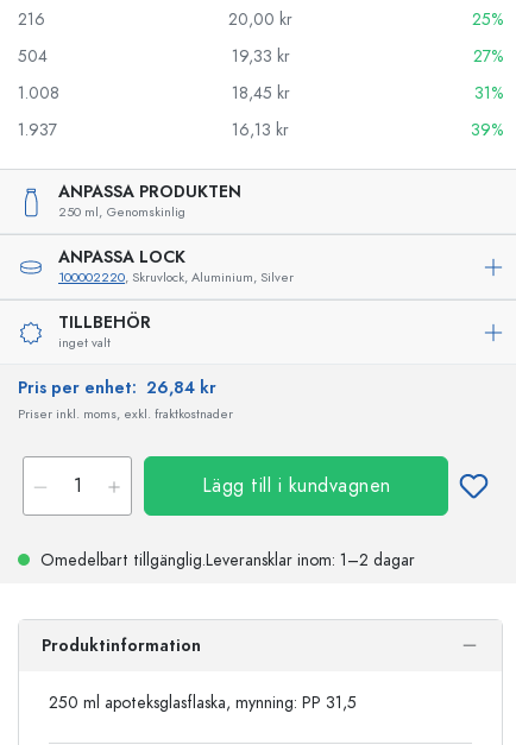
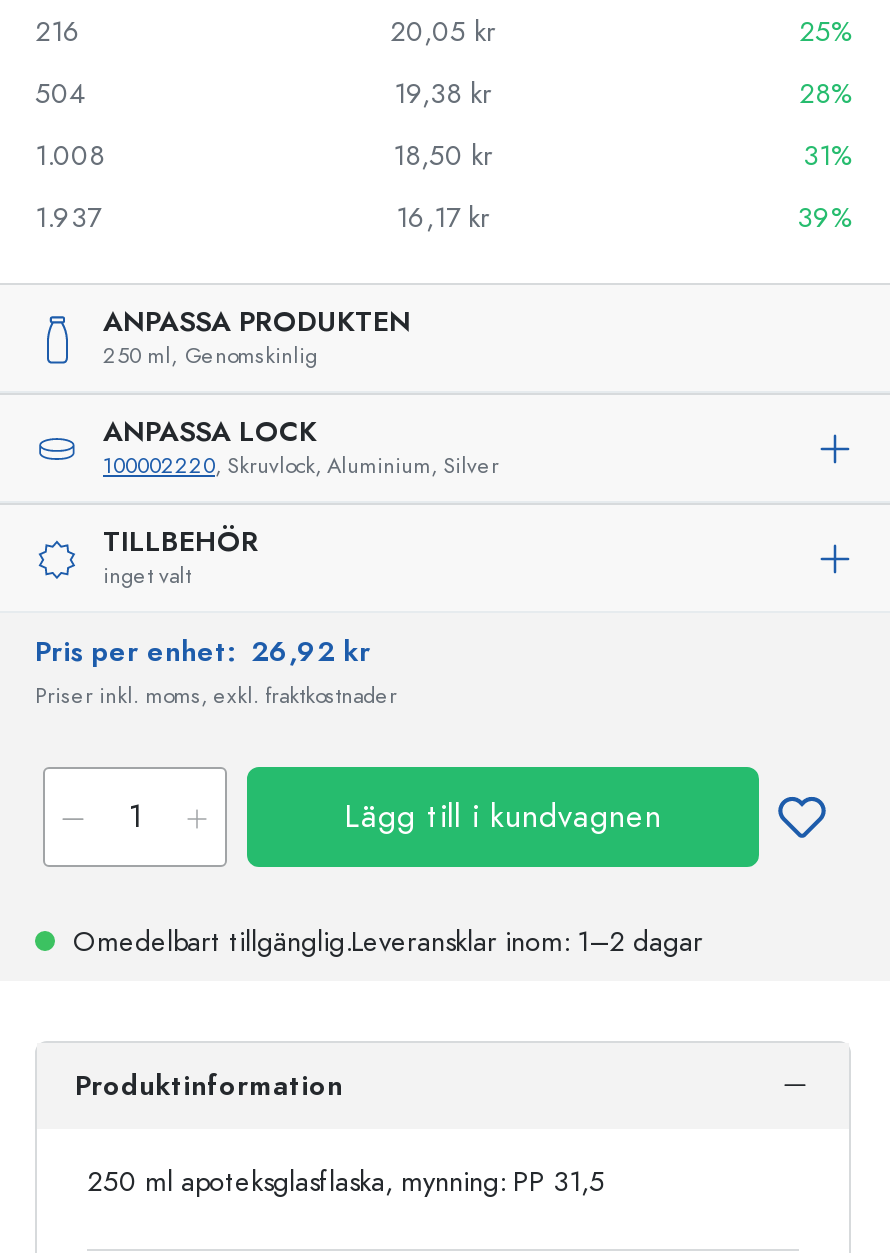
- 20,00 kr
+ 20,05 kr

- 19,33 kr
+ 19,38 kr

- 27%
+ 28%

- 18,45 kr
+ 18,50 kr

- 16,13 kr
+ 16,17 kr

- Pris per enhet: 26,84 kr
+ Pris per enhet: 26,92 kr
